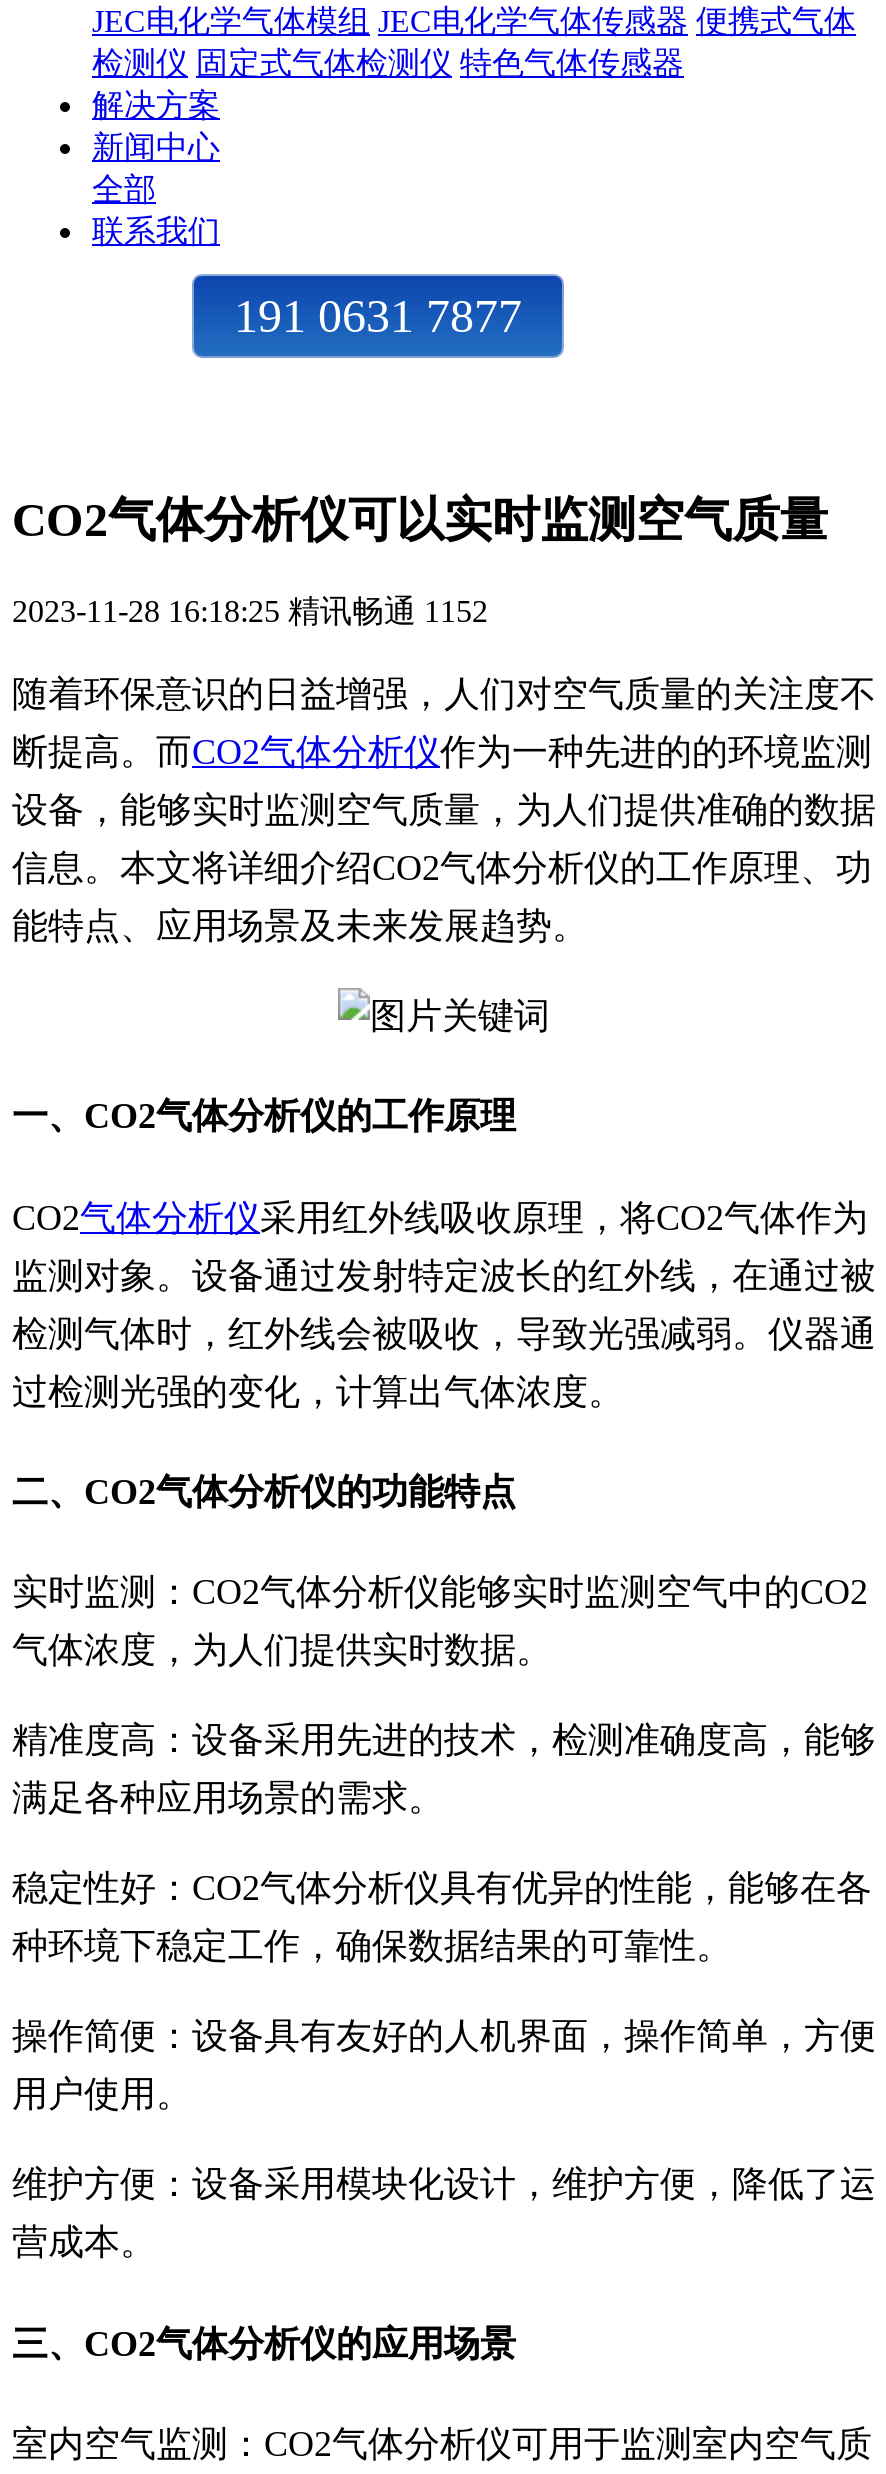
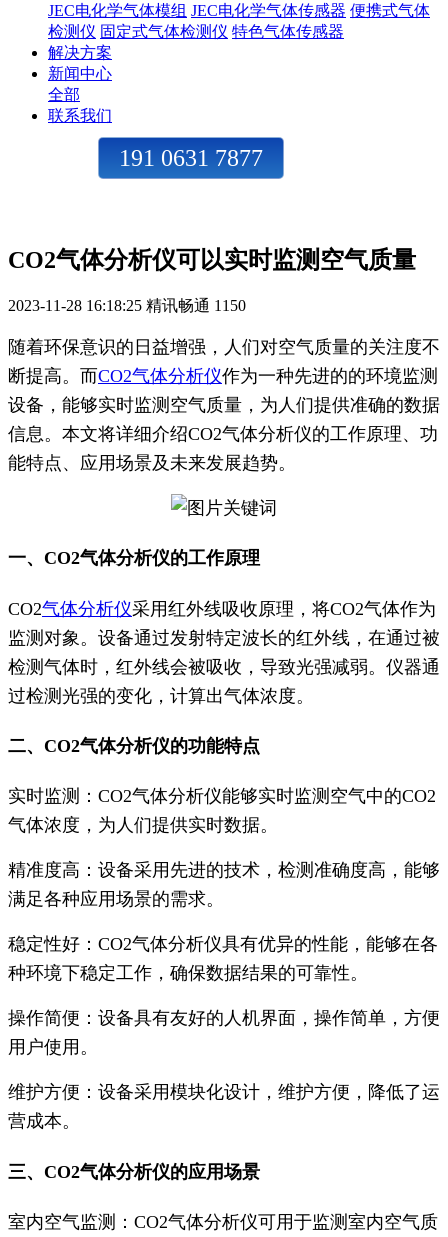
- 2023-11-28 16:18:25 精讯畅通 1152
+ 2023-11-28 16:18:25 精讯畅通 1150
